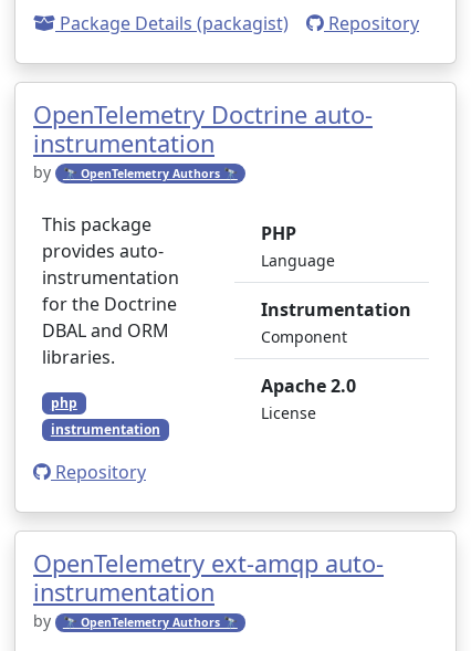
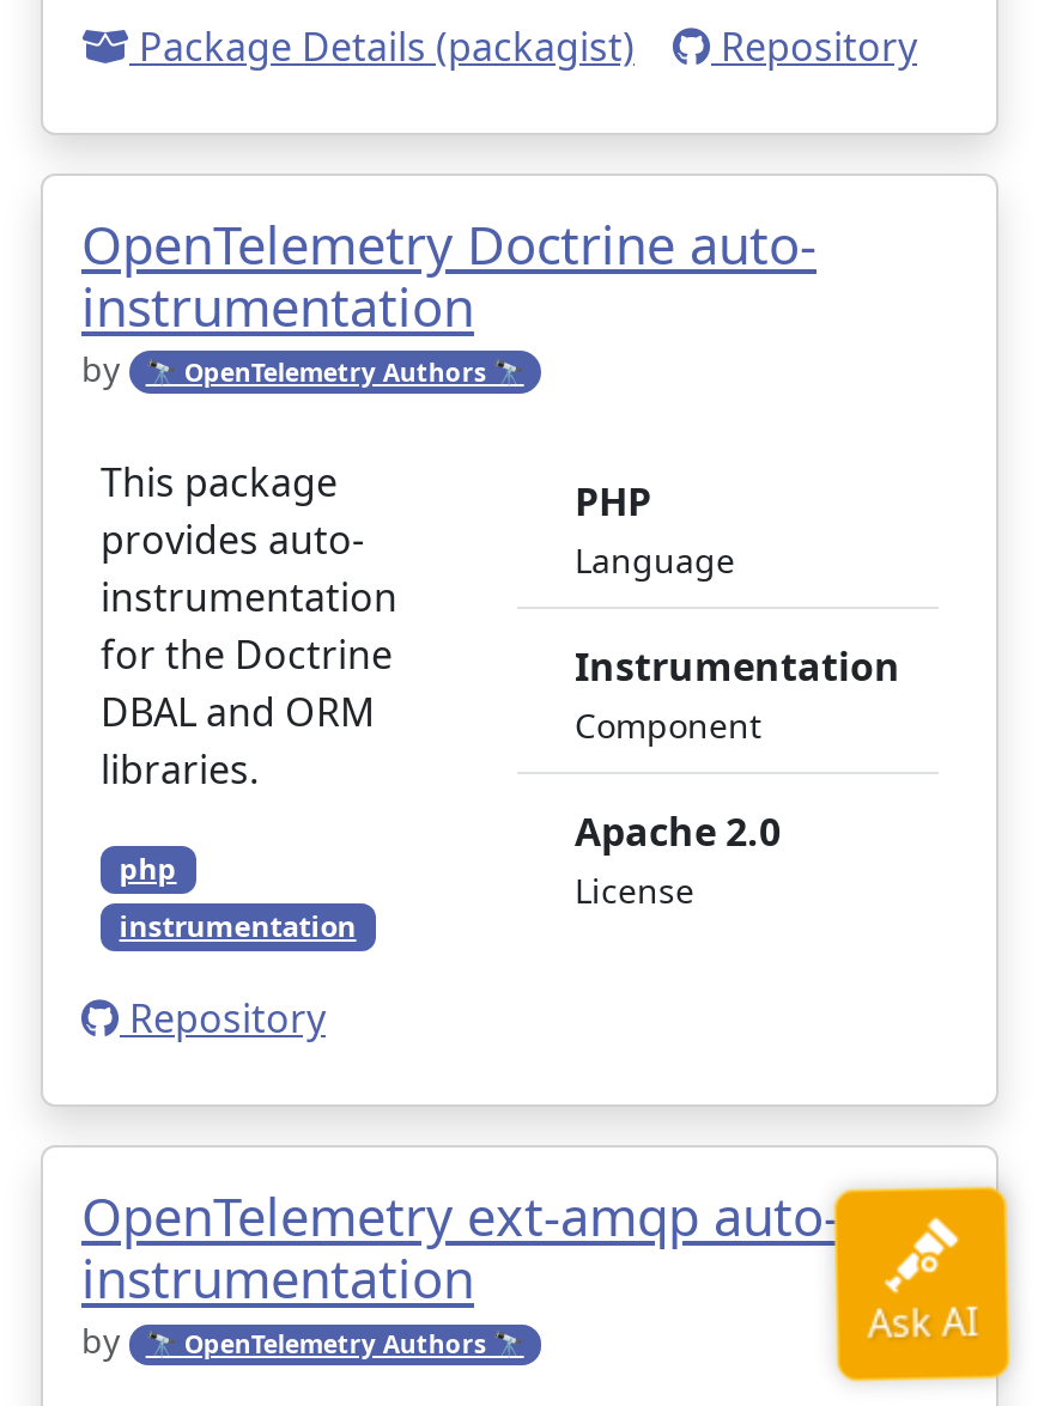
+ [image]
